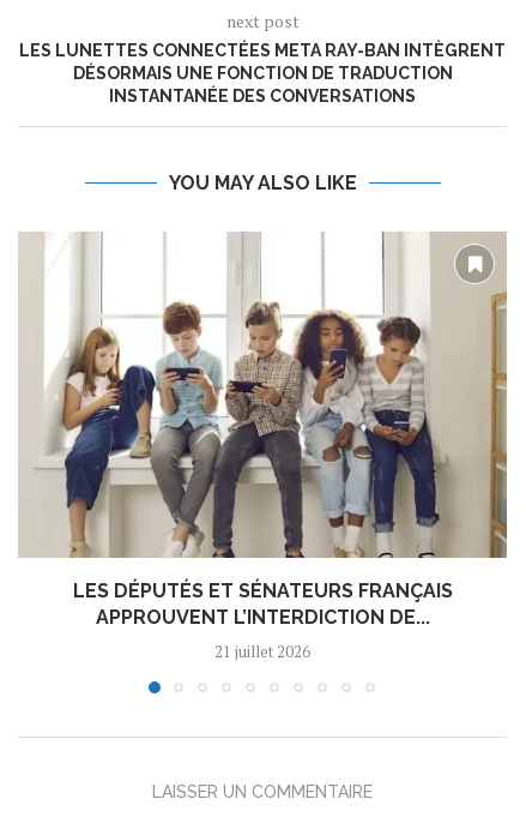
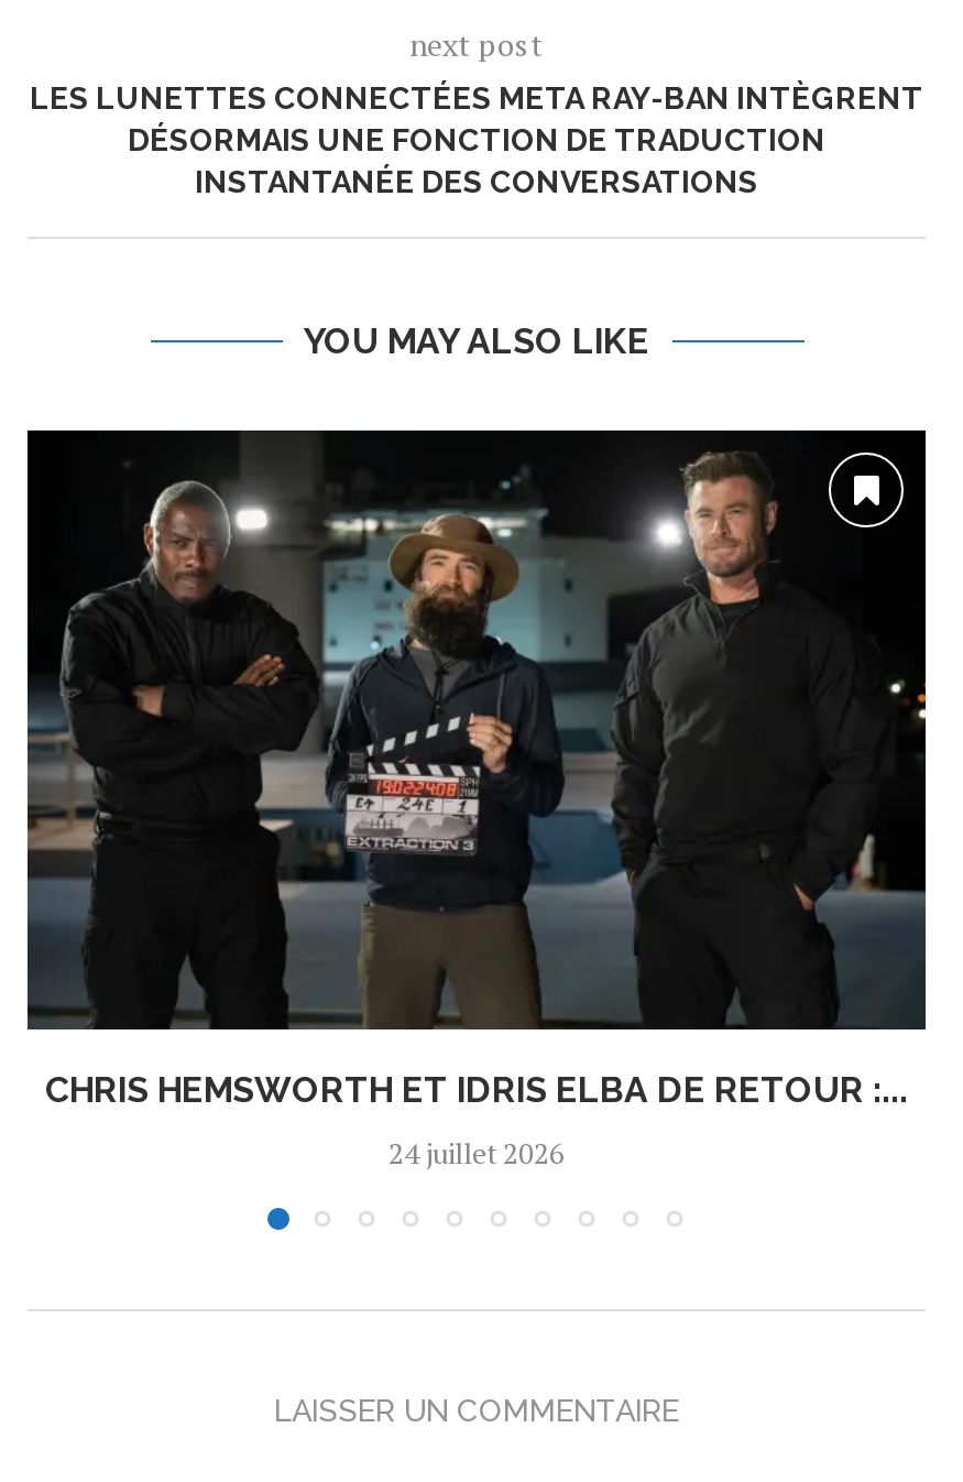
- [image]
- LES DÉPUTÉS ET SÉNATEURS FRANÇAIS
- APPROUVENT L’INTERDICTION DE...
+ [image]
+ CHRIS HEMSWORTH ET IDRIS ELBA DE RETOUR :...

- 21 juillet 2026
+ 24 juillet 2026
